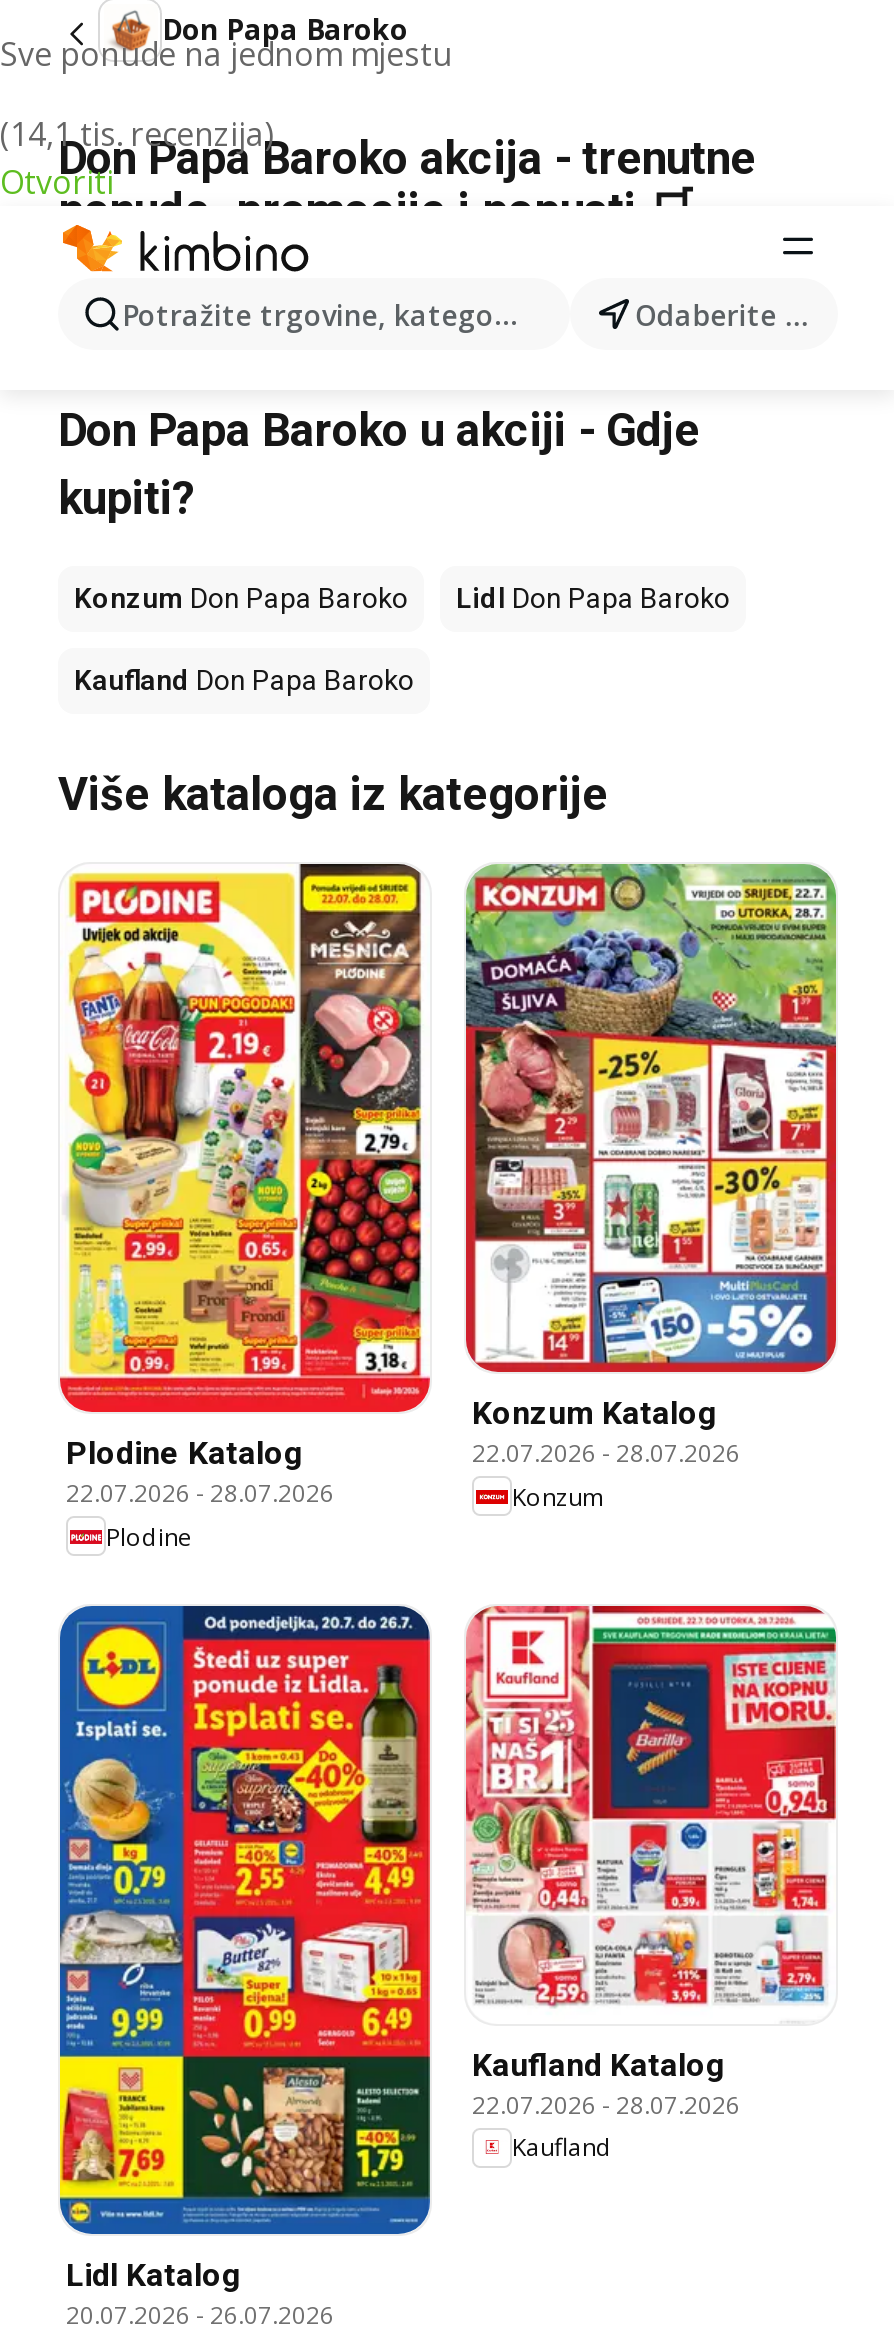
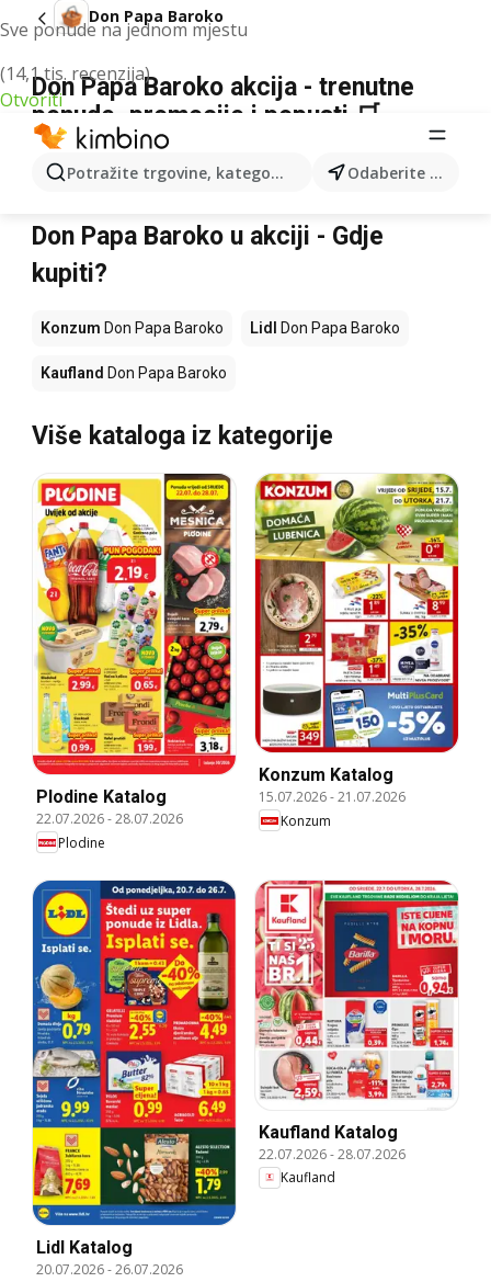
- [image]
- 22.07.2026 - 28.07.2026
+ [image]
+ 15.07.2026 - 21.07.2026
